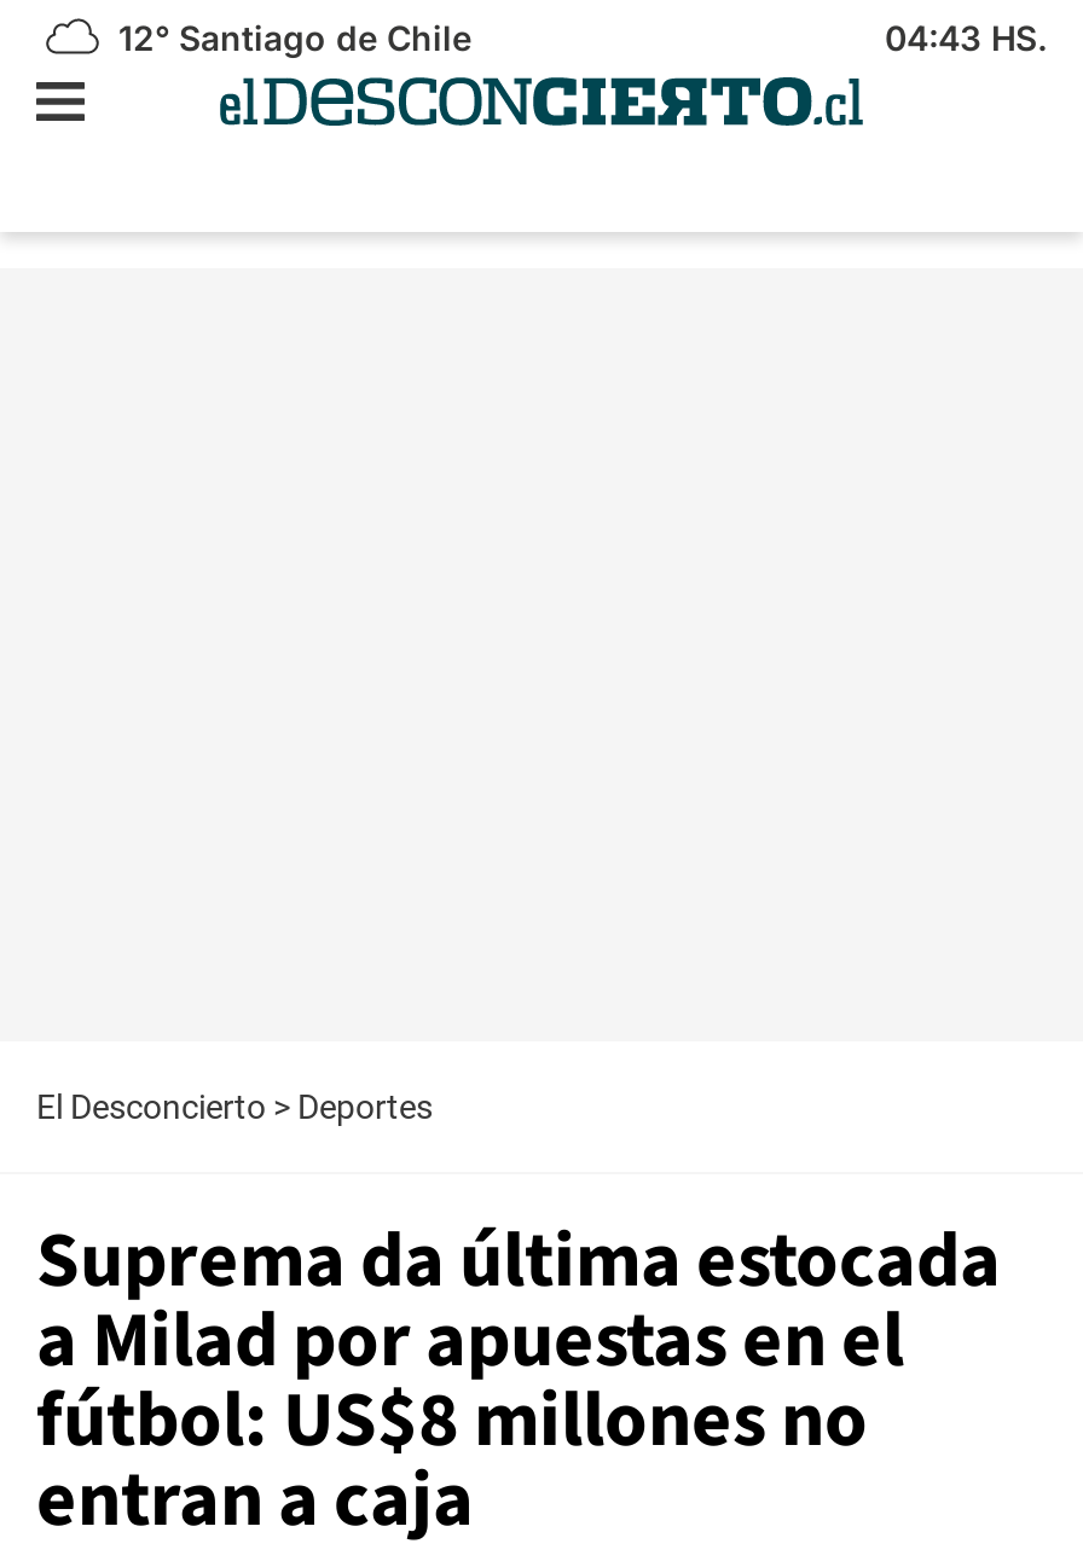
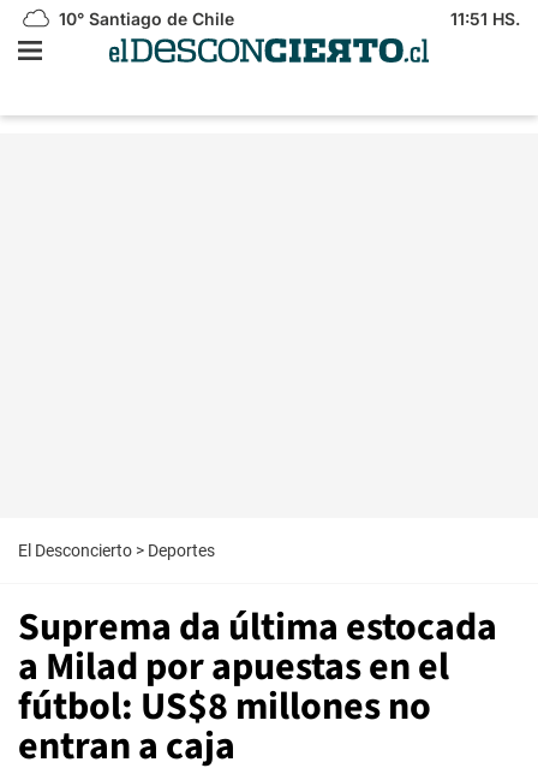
- 12° Santiago de Chile
+ 10° Santiago de Chile

- 04:43 HS.
+ 11:51 HS.
